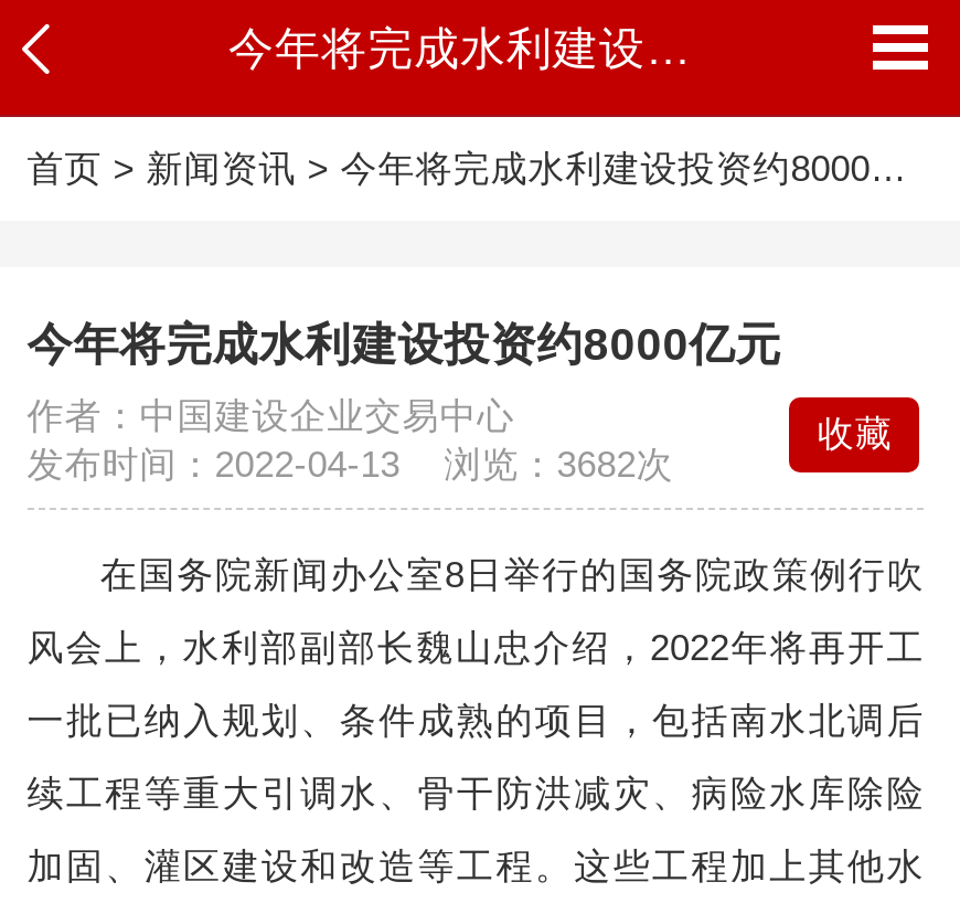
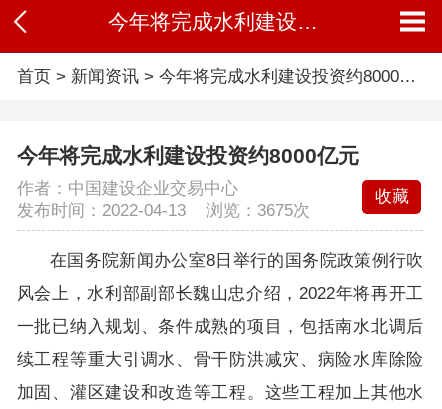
- 发布时间：2022-04-13 浏览：3682次
+ 发布时间：2022-04-13 浏览：3675次
